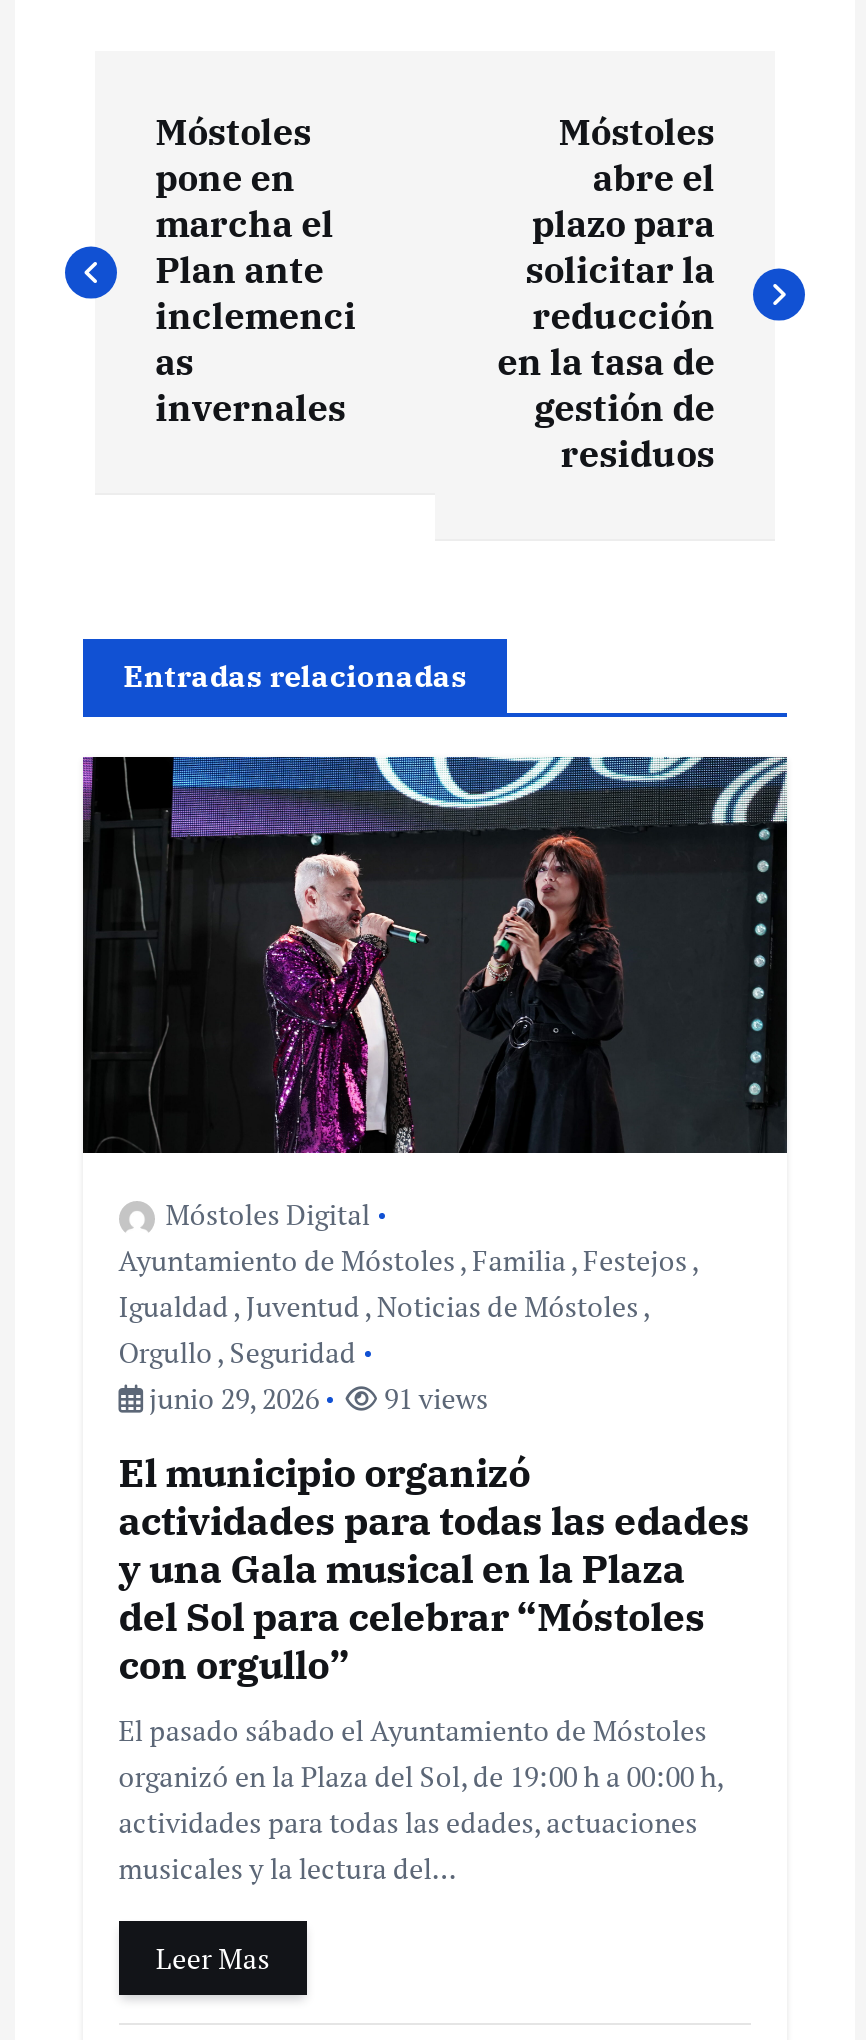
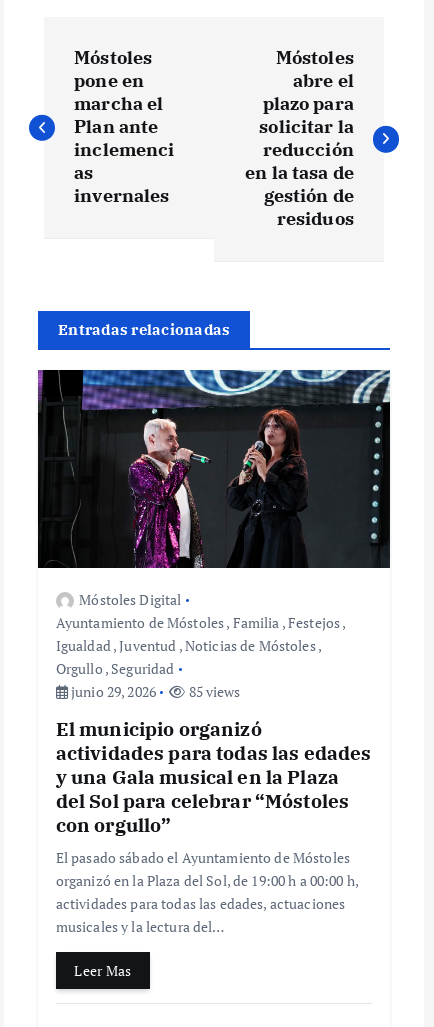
- 91 views
+ 85 views
